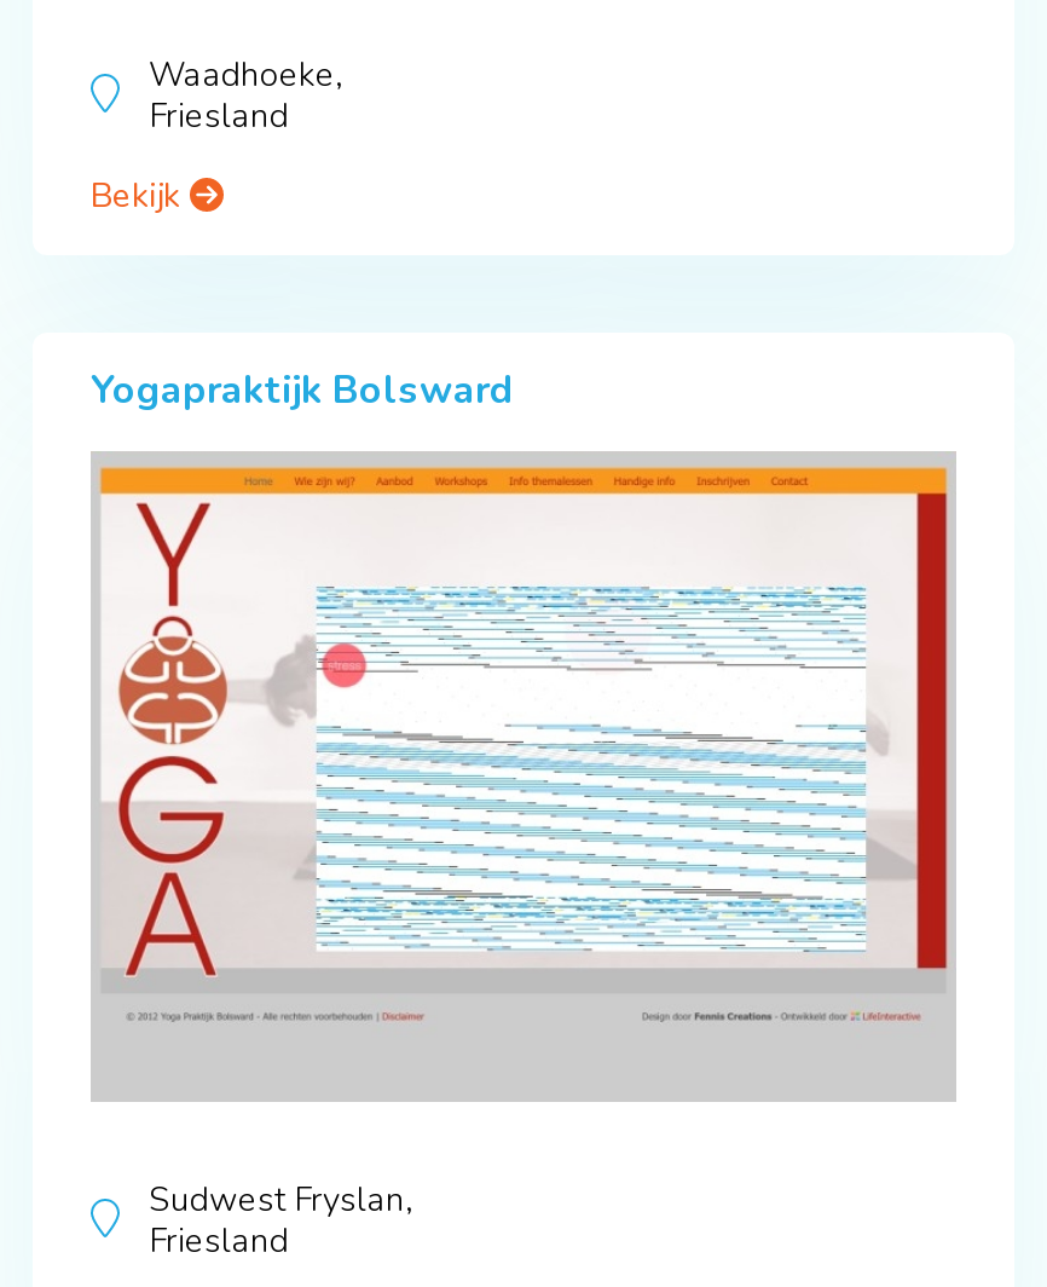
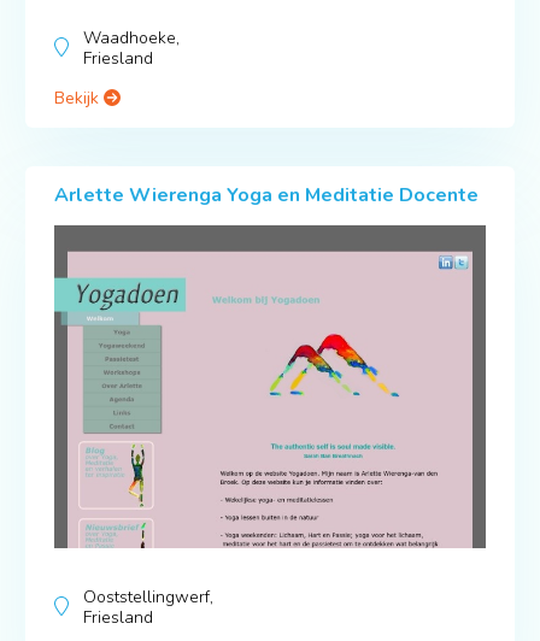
- Yogapraktijk Bolsward
+ Arlette Wierenga Yoga en Meditatie Docente

- [image]
- Sudwest Fryslan,
+ [image]
+ Ooststellingwerf,
